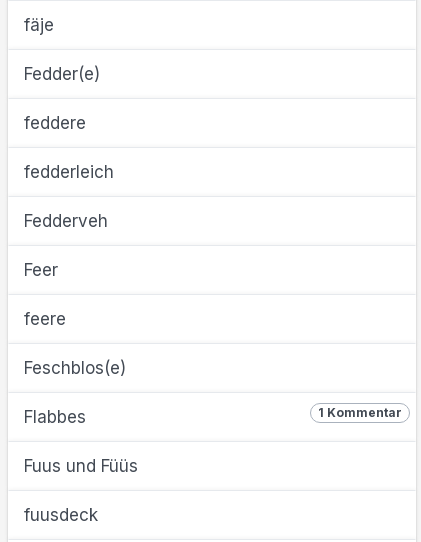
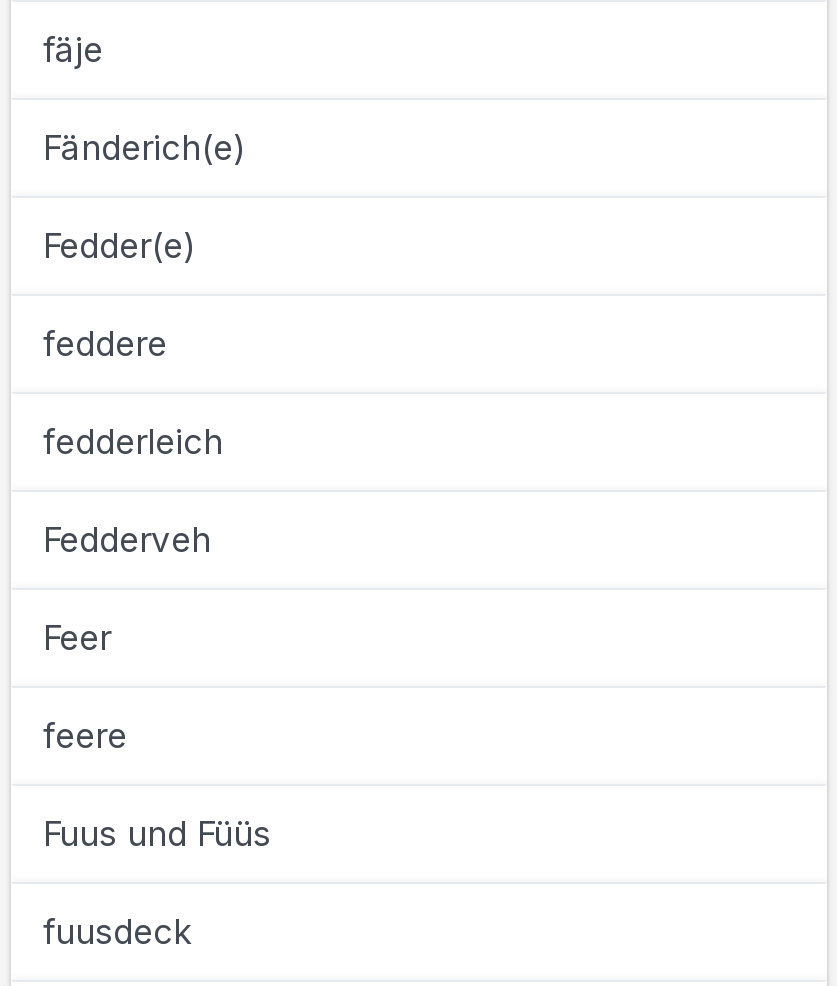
+ Fänderich(e)

moved down: Fedder(e) | feddere | fedderleich | Fedderveh | Feer | feere

- Feschblos(e)
- 1 Kommentar
- Flabbes
